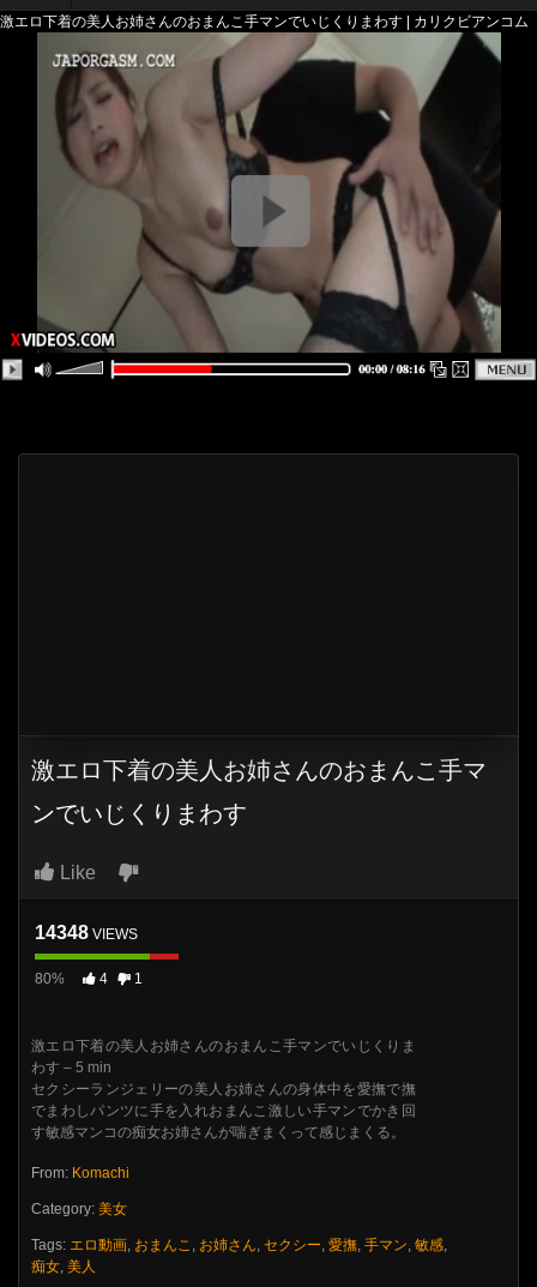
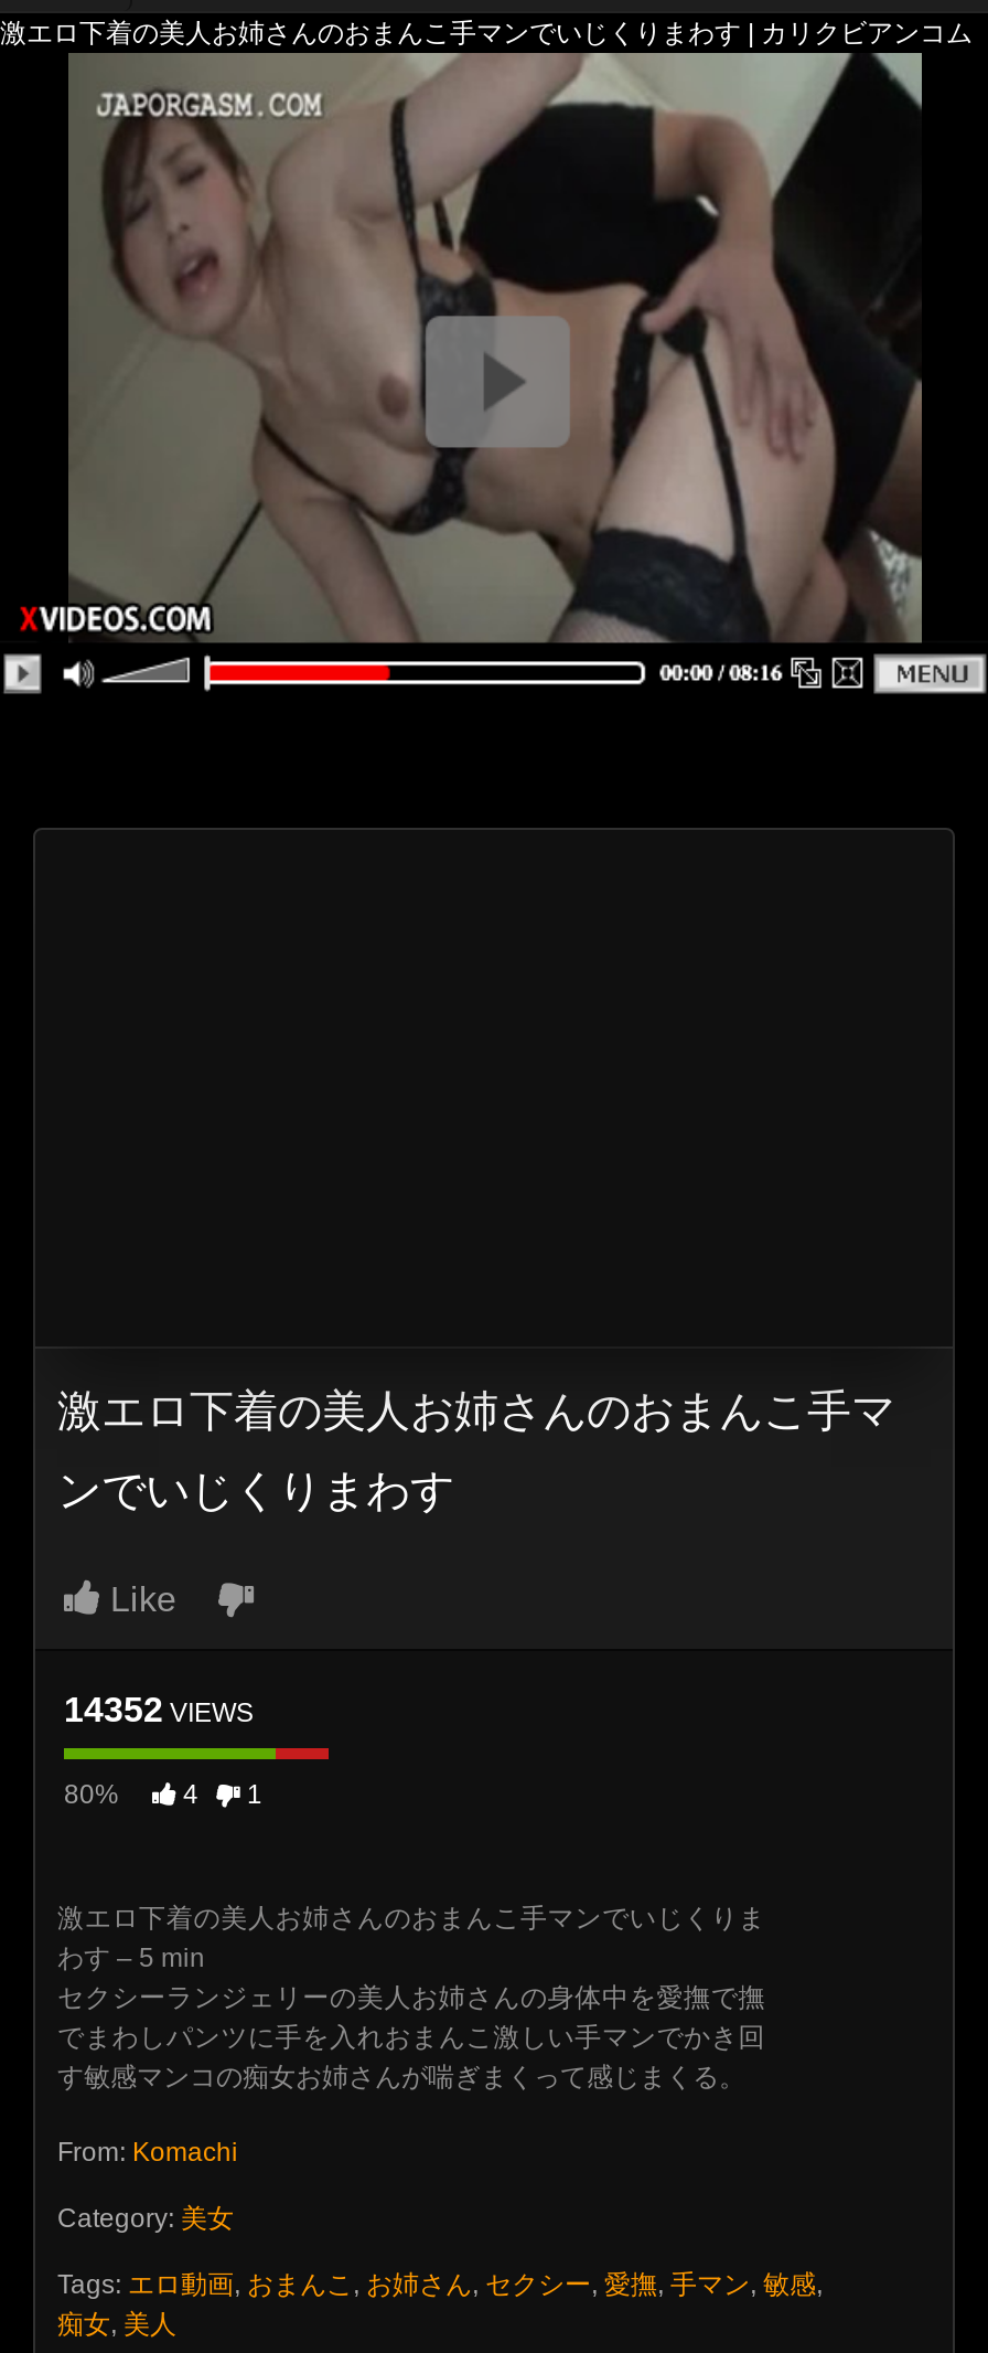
- 14348 VIEWS
+ 14352 VIEWS
